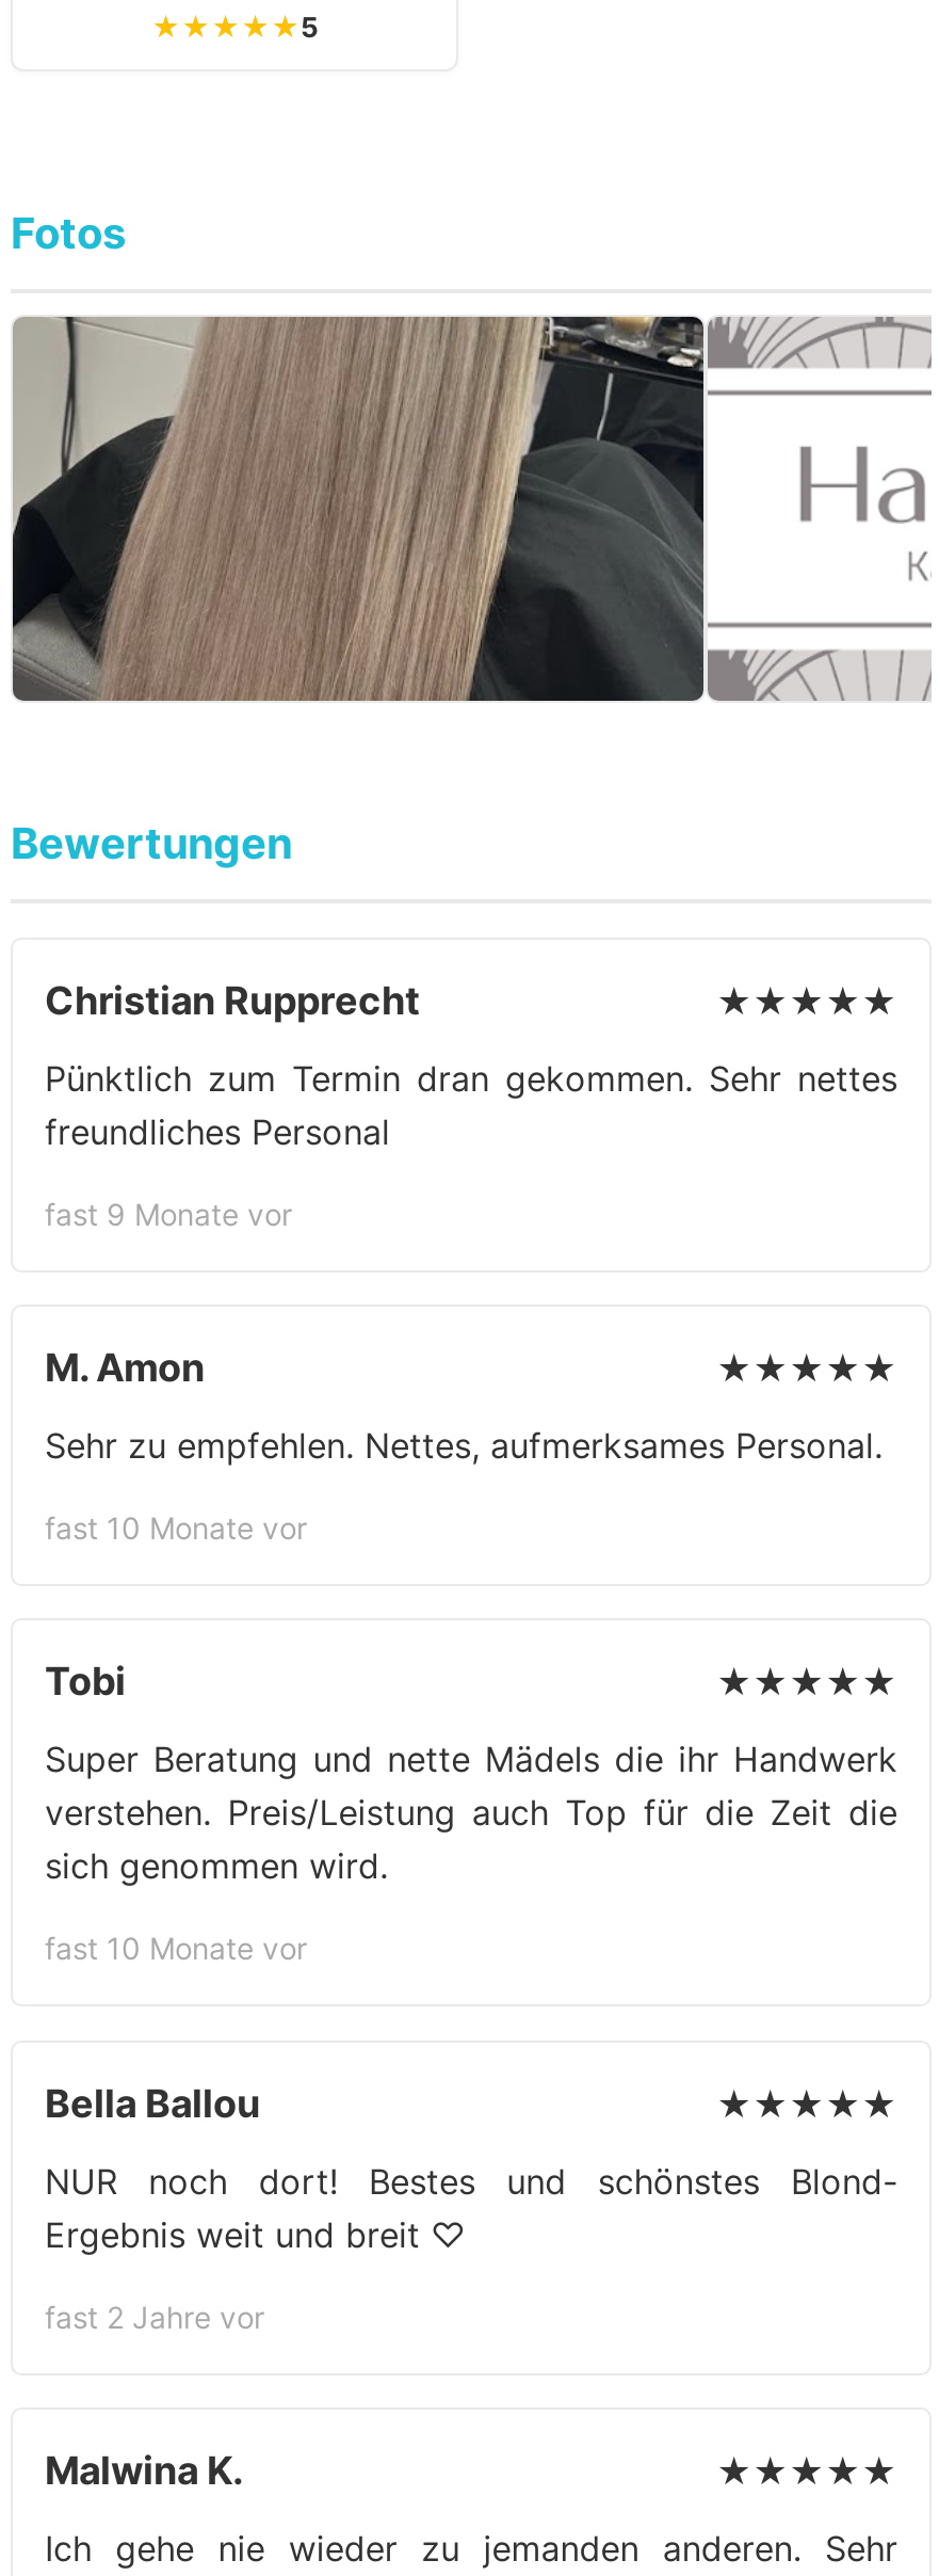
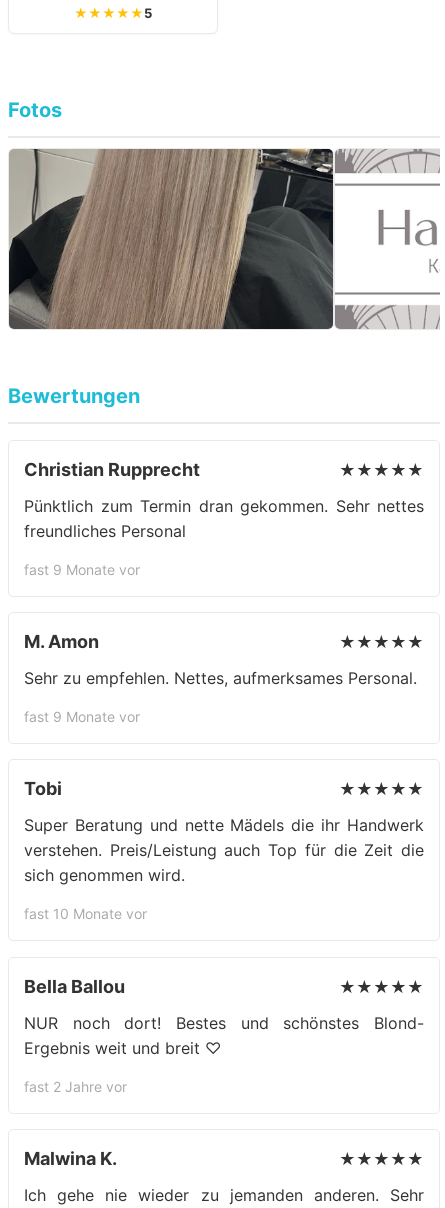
- fast 10 Monate vor
+ fast 9 Monate vor
